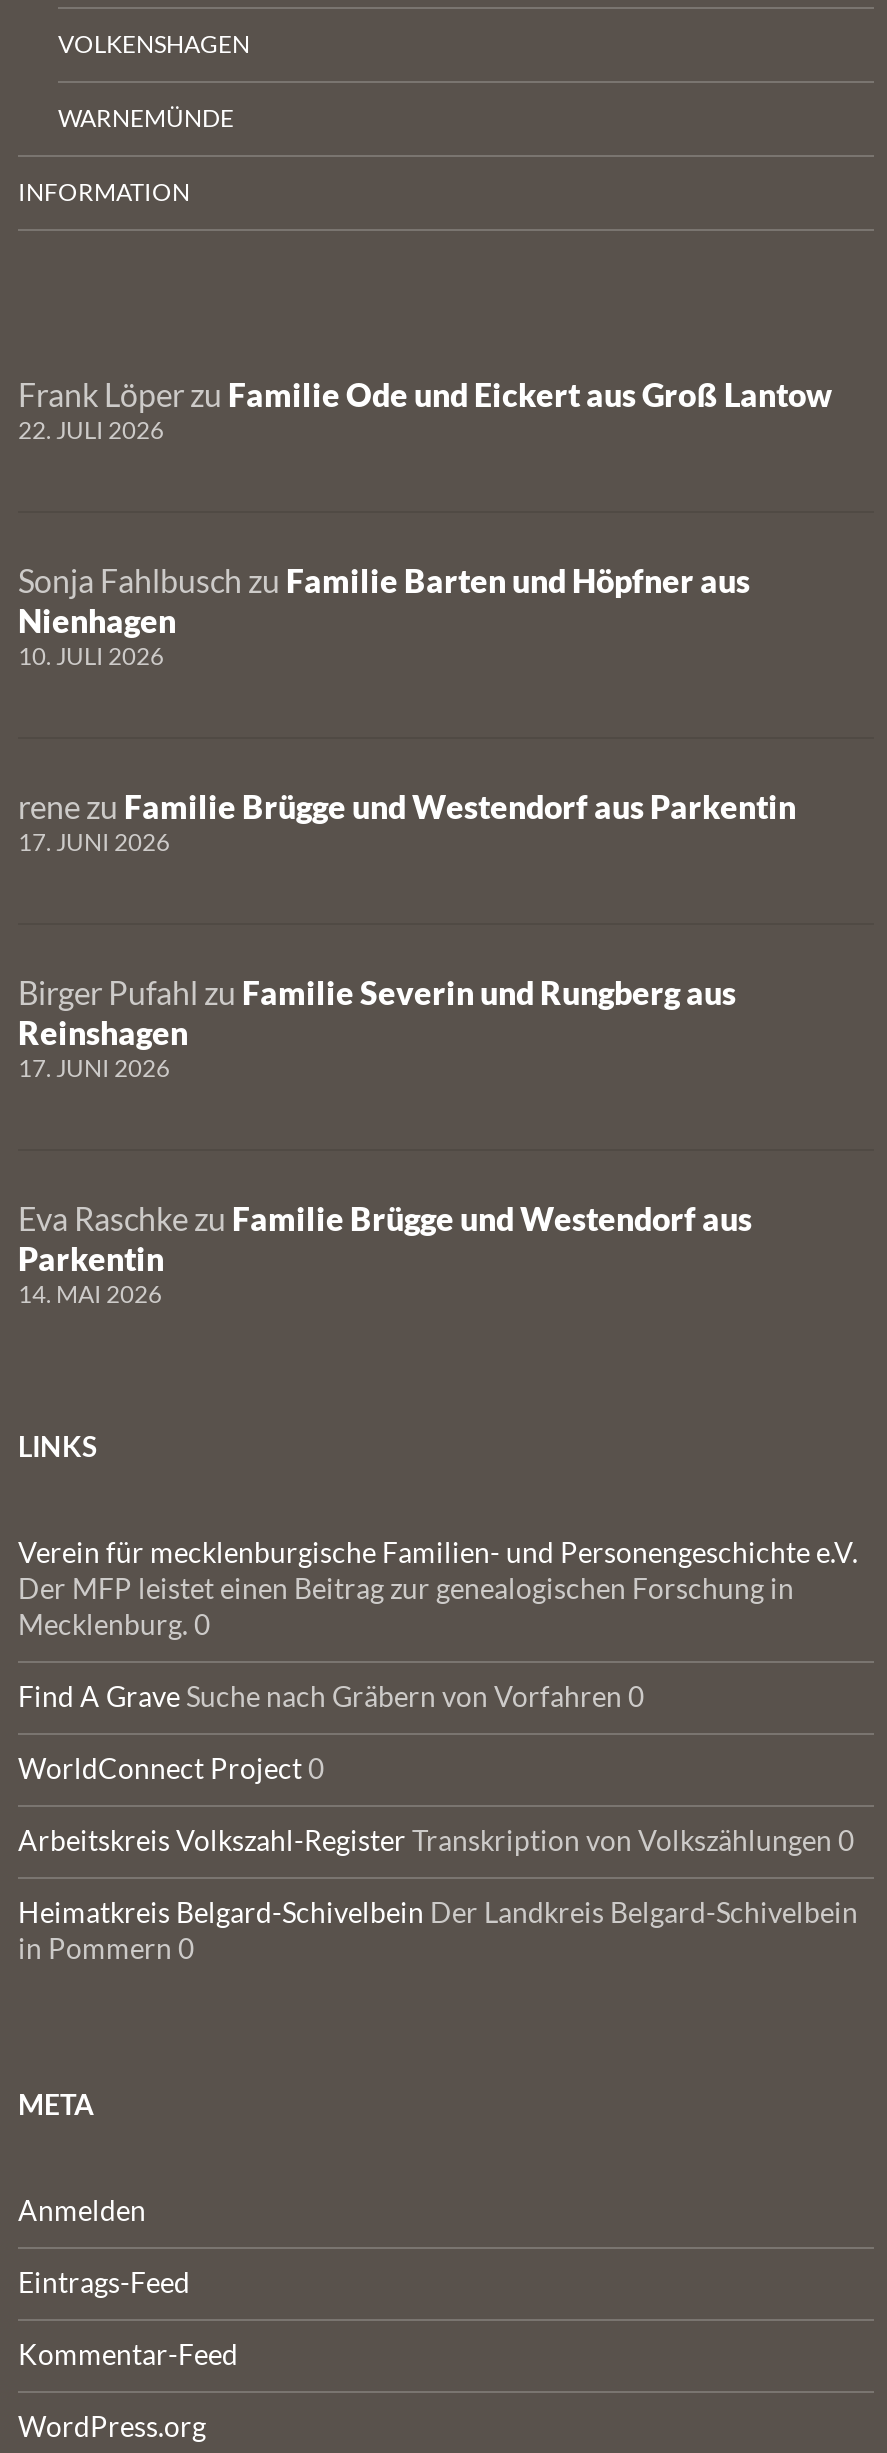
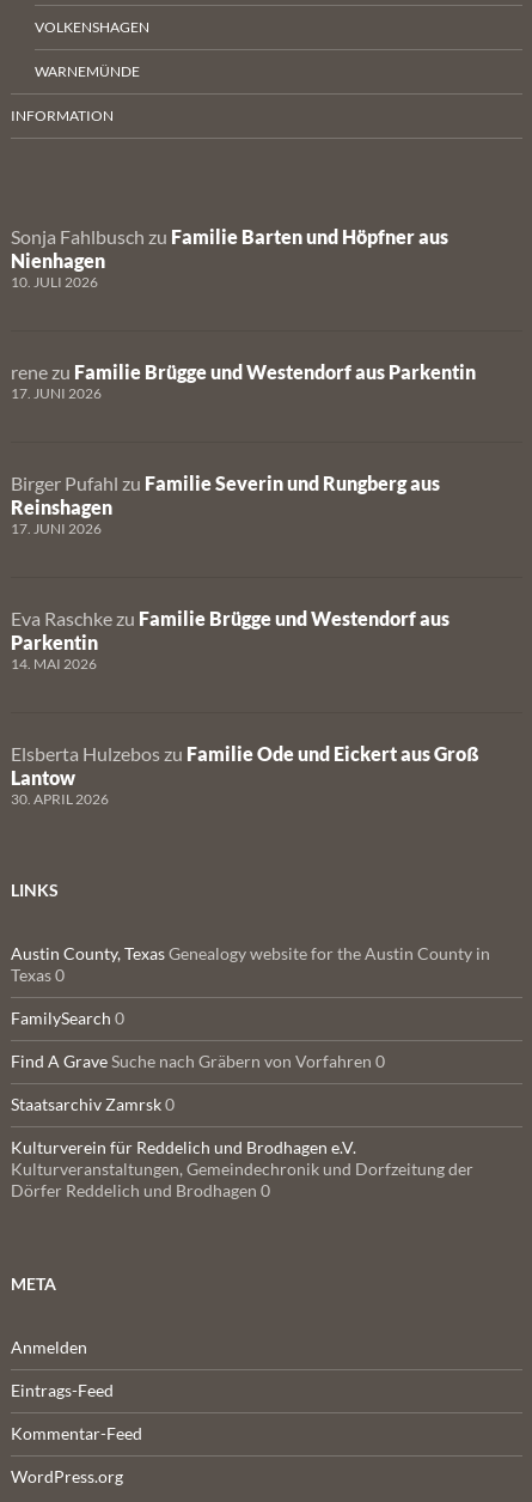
- Frank Löper zu Familie Ode und Eickert aus Groß Lantow
- 22. JULI 2026

moved up: Sonja Fahlbusch zu Familie Barten und Höpfner aus | Nienhagen | 10. JULI 2026 | ... | Parkentin | 14. MAI 2026

+ Elsberta Hulzebos zu Familie Ode und Eickert aus Groß
+ Lantow
+ 30. APRIL 2026

- Verein für mecklenburgische Familien- und Personengeschichte e.V.
- Der MFP leistet einen Beitrag zur genealogischen Forschung in
- Mecklenburg. 0
+ Austin County, Texas Genealogy website for the Austin County in
+ Texas 0
+ FamilySearch 0

moved down: Find A Grave Suche nach Gräbern von Vorfahren 0

- WorldConnect Project 0
- Arbeitskreis Volkszahl-Register Transkription von Volkszählungen 0
- Heimatkreis Belgard-Schivelbein Der Landkreis Belgard-Schivelbein
- in Pommern 0
+ Staatsarchiv Zamrsk 0
+ Kulturverein für Reddelich und Brodhagen e.V.
+ Kulturveranstaltungen, Gemeindechronik und Dorfzeitung der
+ Dörfer Reddelich und Brodhagen 0
